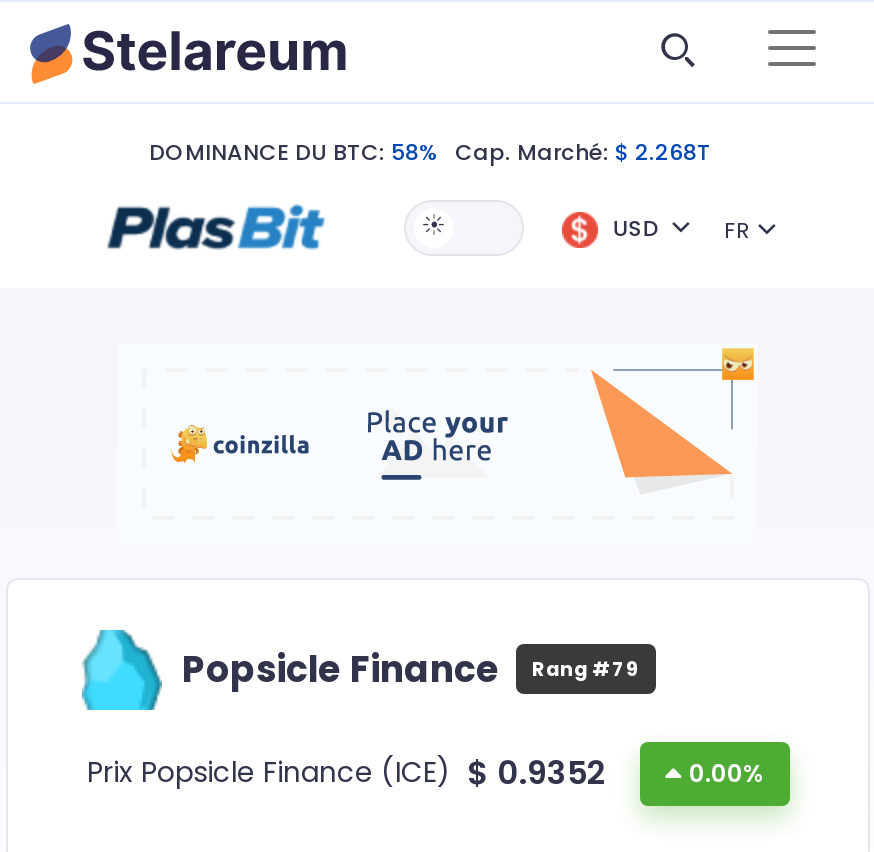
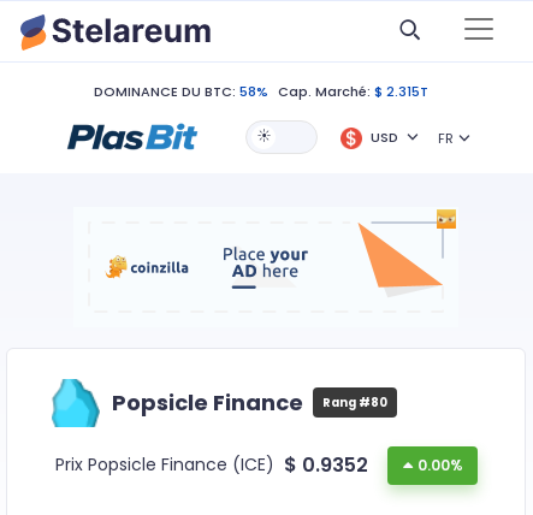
- DOMINANCE DU BTC: 58% Cap. Marché: $ 2.268T
+ DOMINANCE DU BTC: 58% Cap. Marché: $ 2.315T

- Popsicle Finance Rang #79
+ Popsicle Finance Rang #80
